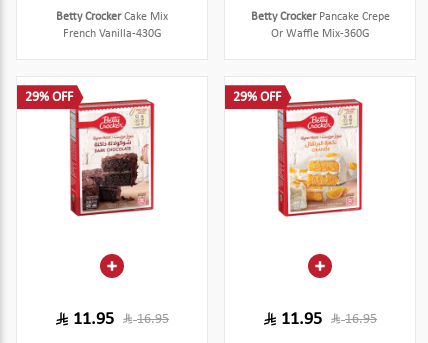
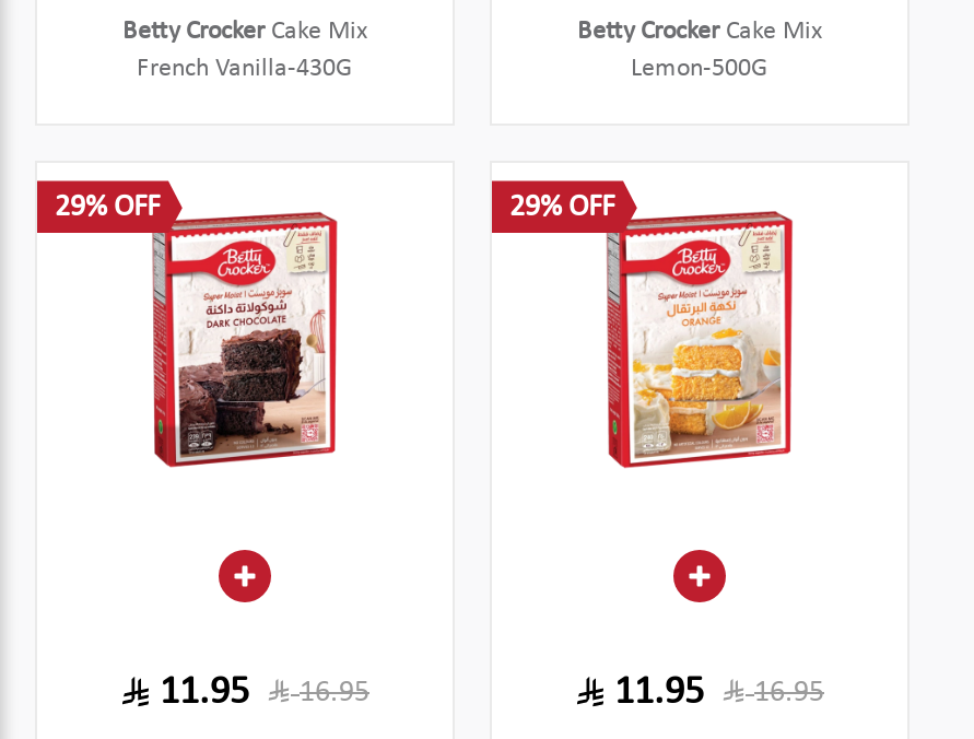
- Betty Crocker Pancake Crepe
- Or Waffle Mix-360G
+ Betty Crocker Cake Mix
+ Lemon-500G
